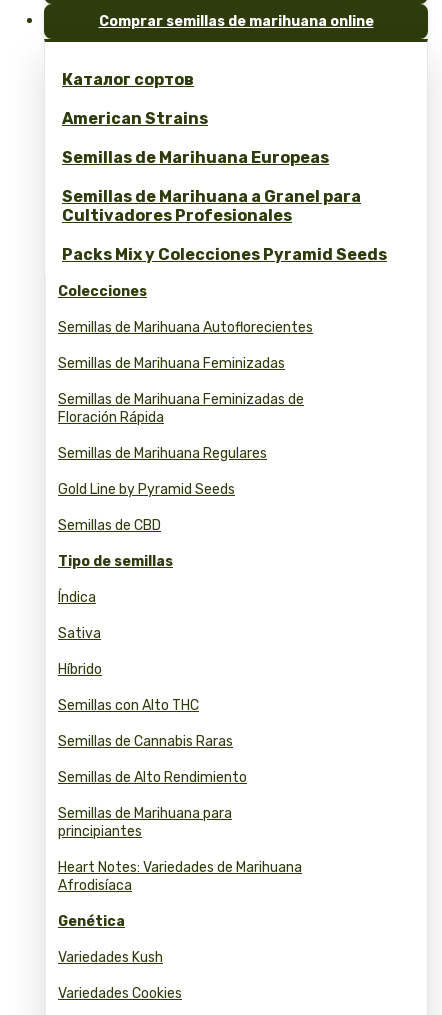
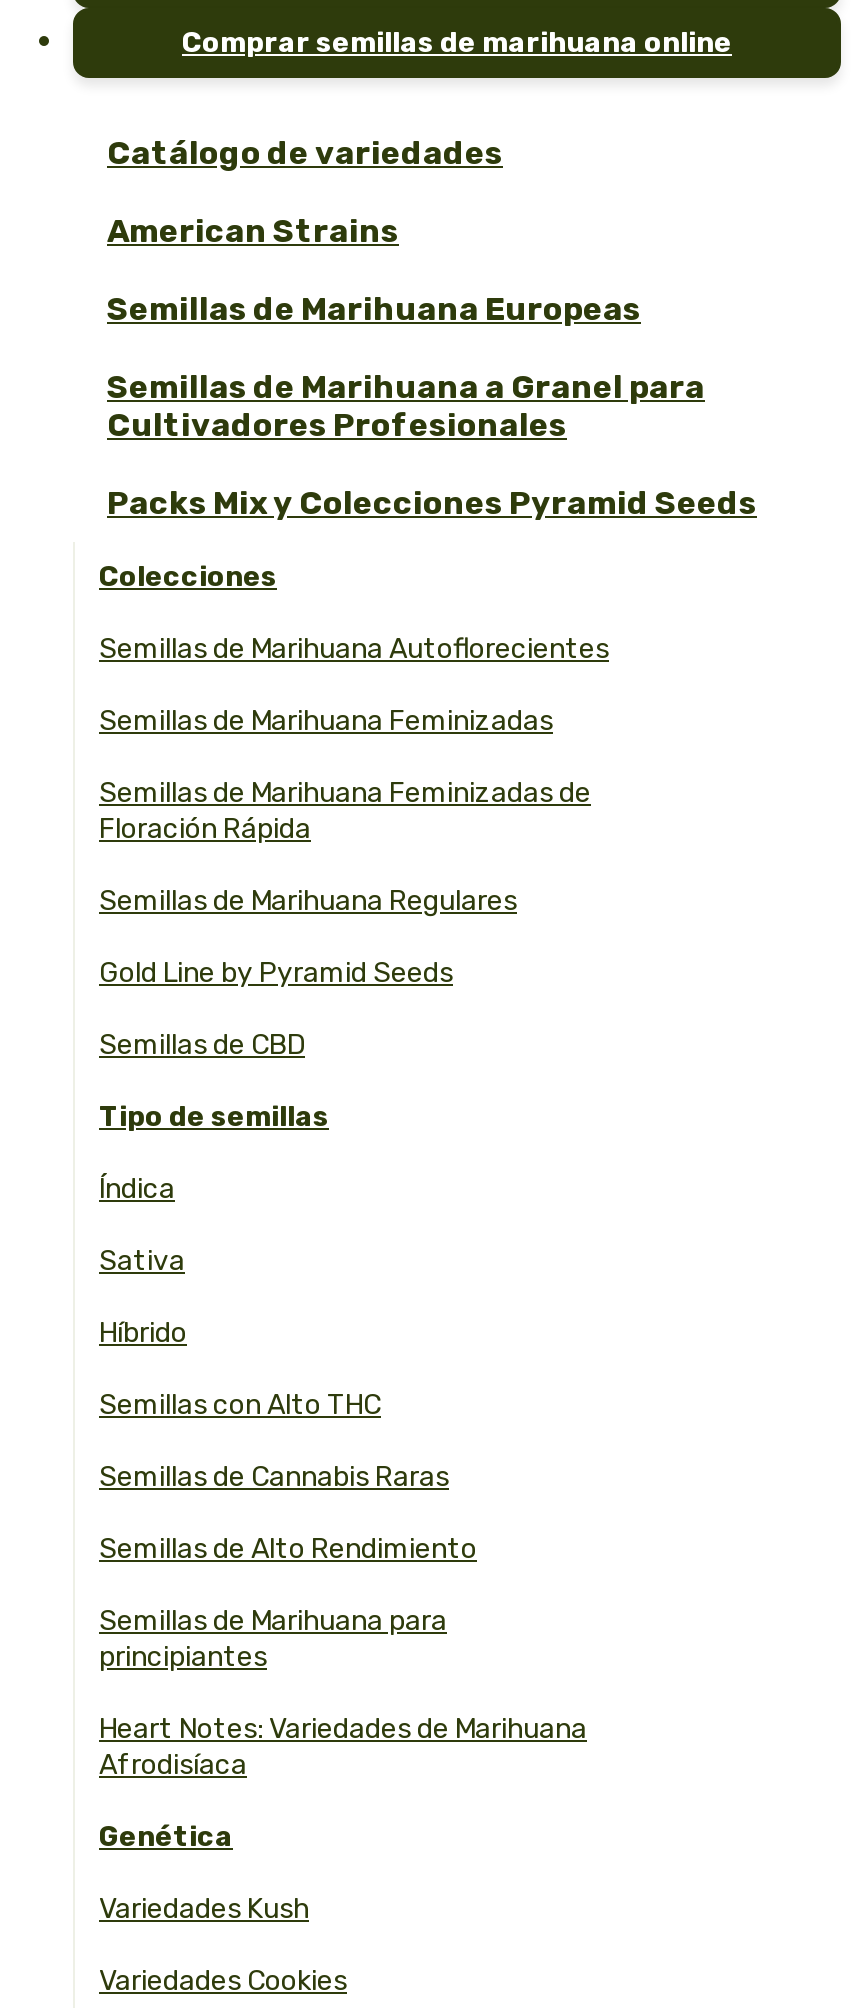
- Каталог сортов
+ Catálogo de variedades
